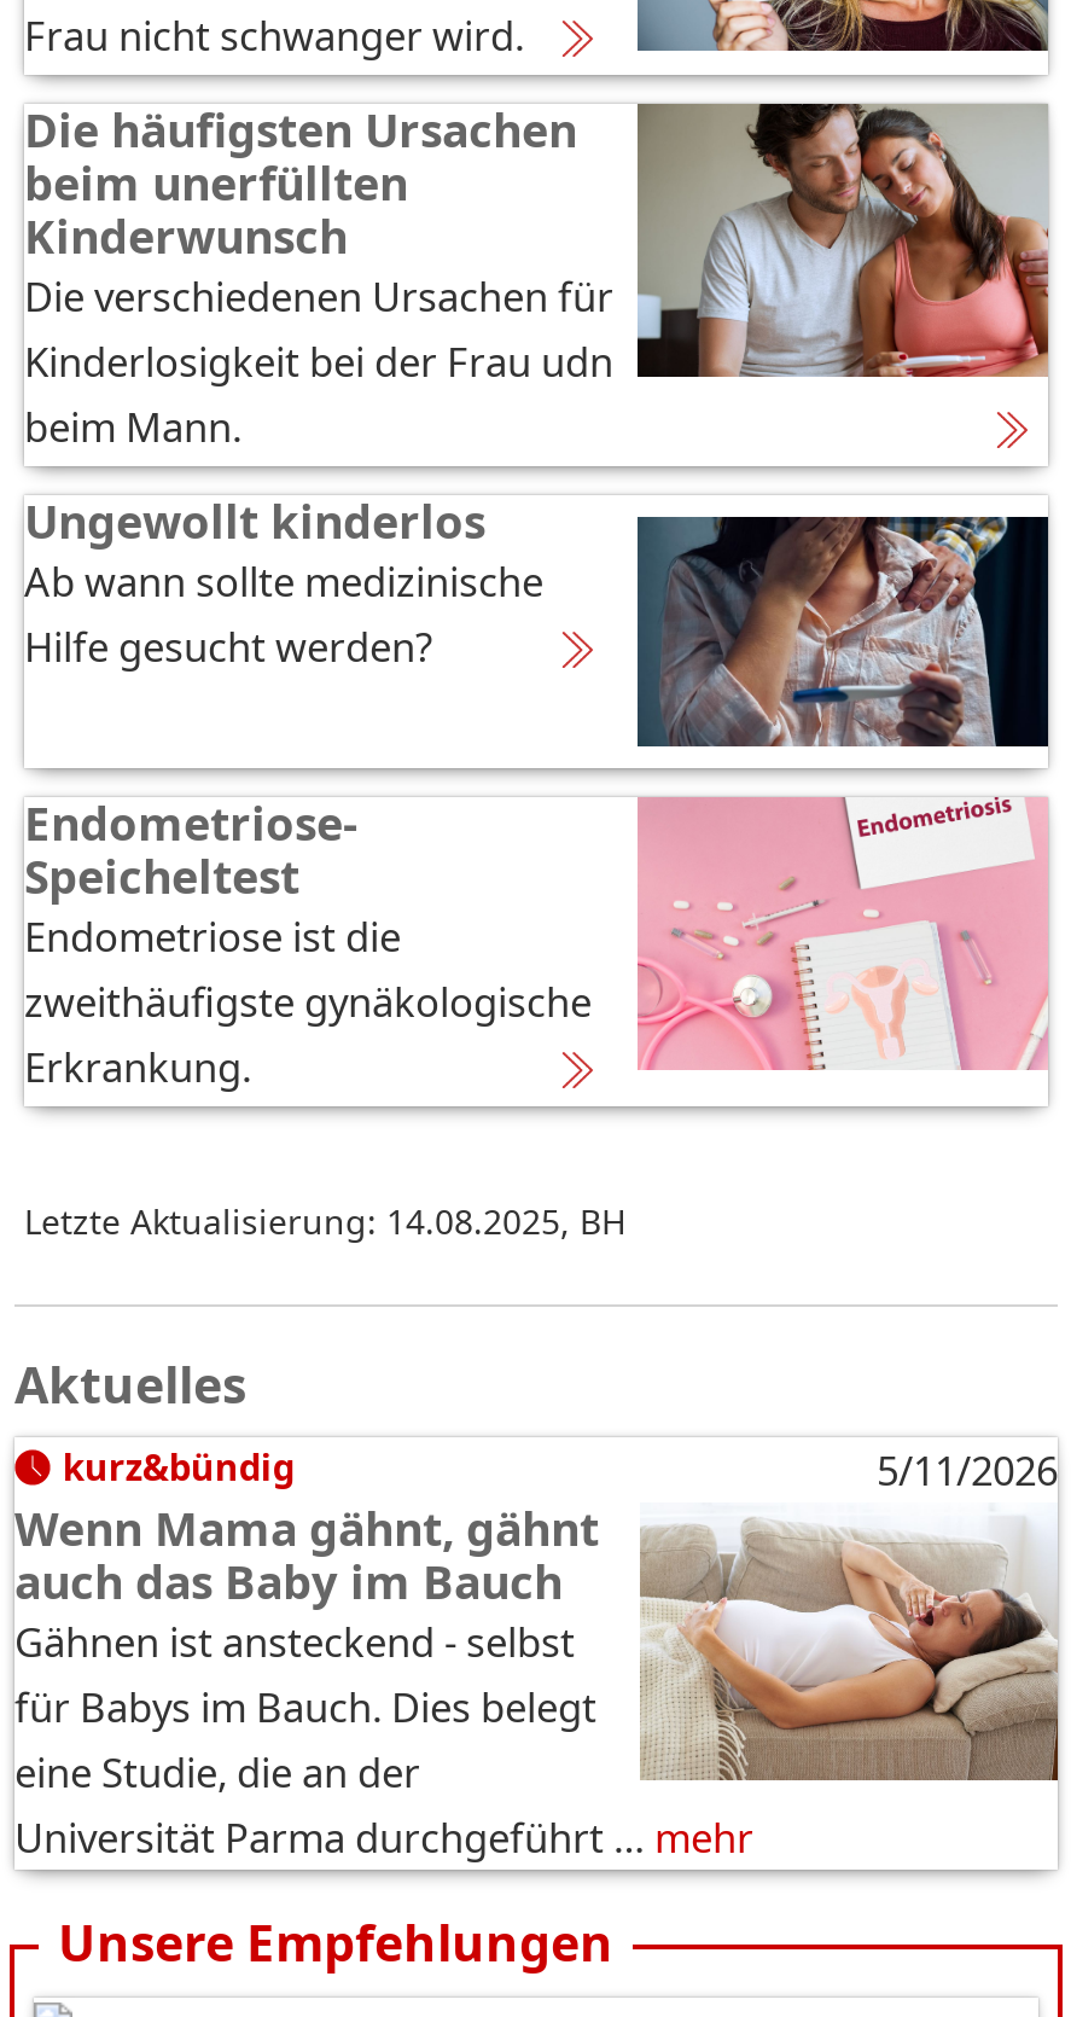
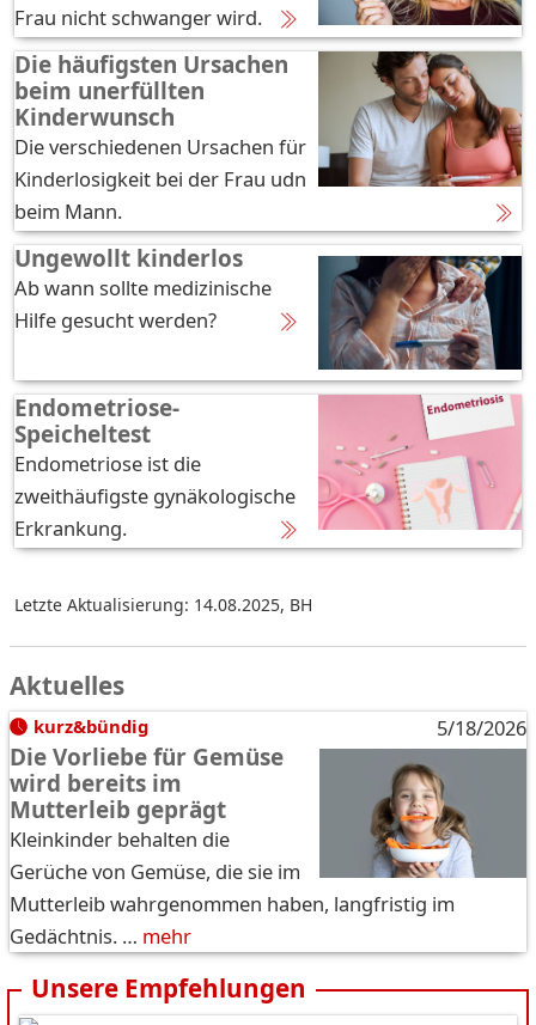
- [image]
- 5/11/2026
- Wenn Mama gähnt, gähnt
- auch das Baby im Bauch
- Gähnen ist ansteckend - selbst
- für Babys im Bauch. Dies belegt
- eine Studie, die an der
- Universität Parma durchgeführt … mehr
+ [image]
+ 5/18/2026
+ Die Vorliebe für Gemüse
+ wird bereits im
+ Mutterleib geprägt
+ Kleinkinder behalten die
+ Gerüche von Gemüse, die sie im
+ Mutterleib wahrgenommen haben, langfristig im
+ Gedächtnis. … mehr
